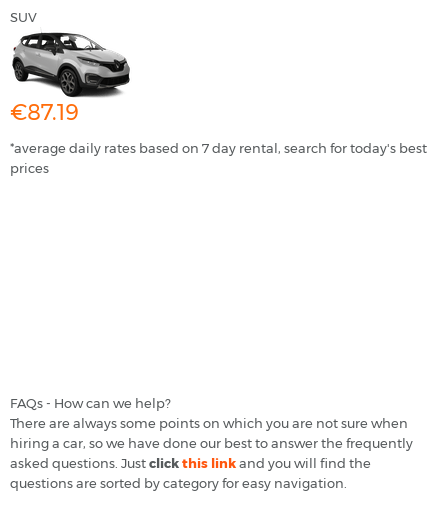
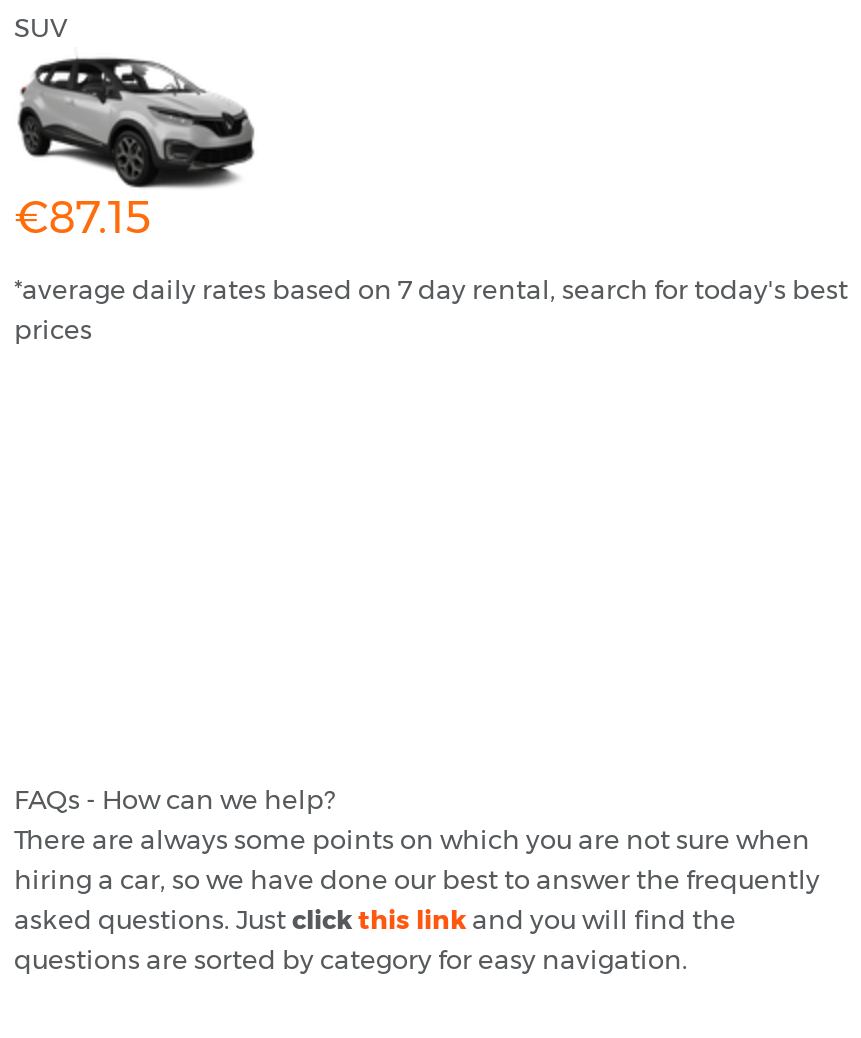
- €87.19
+ €87.15
